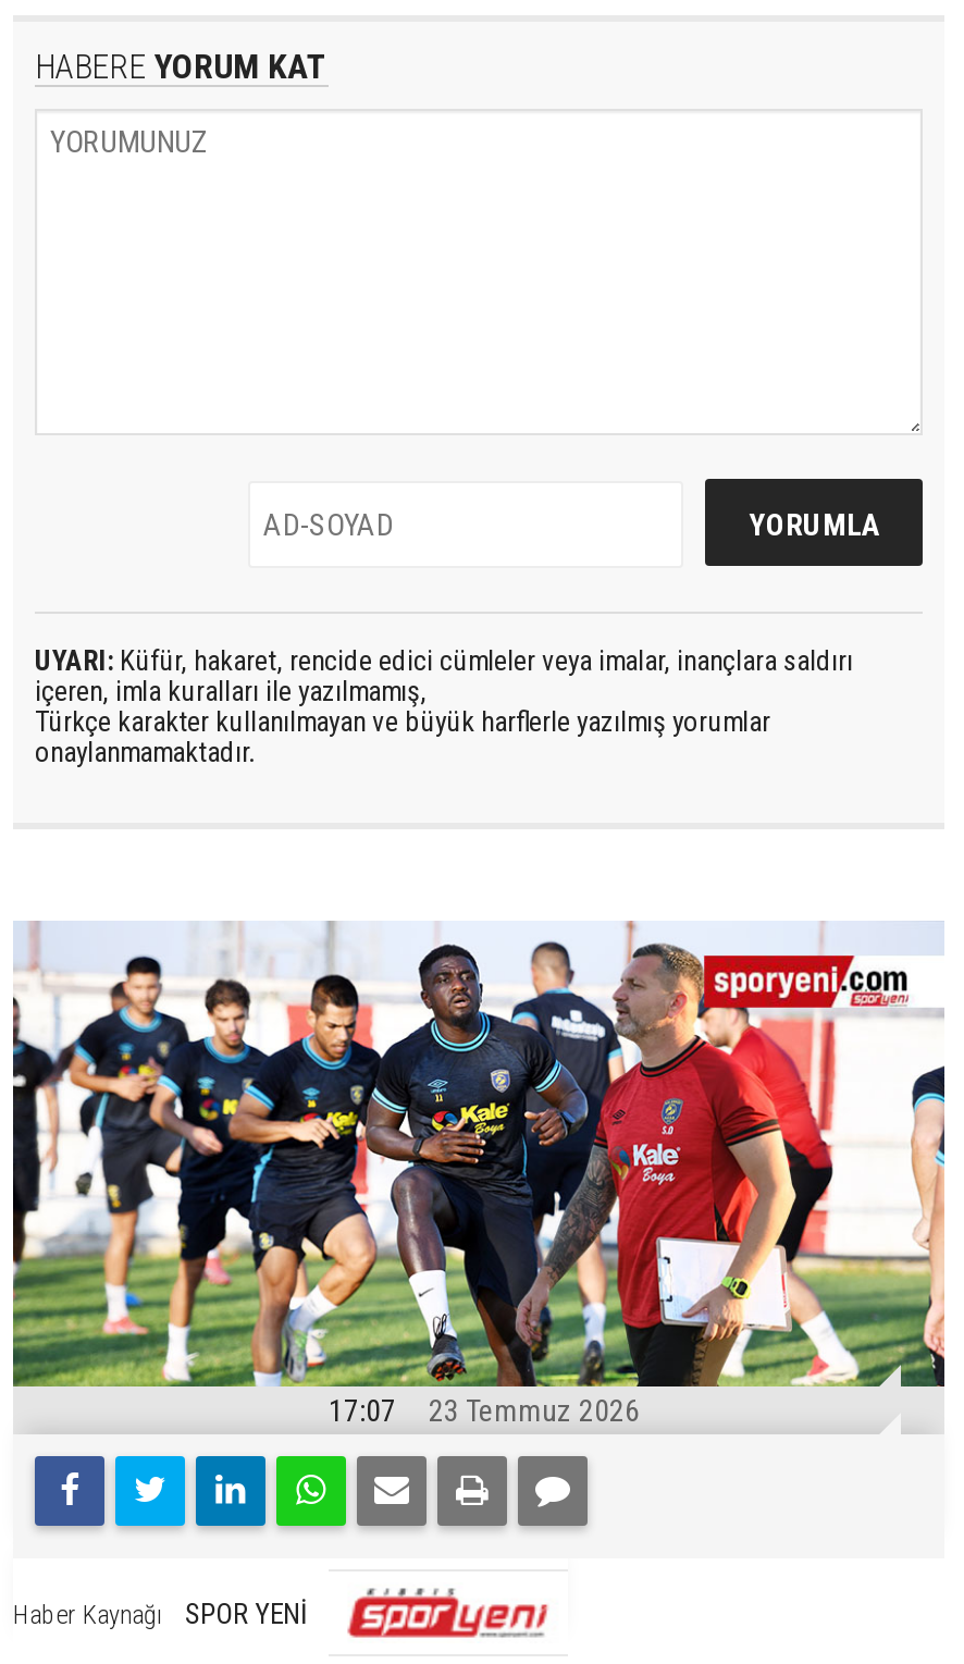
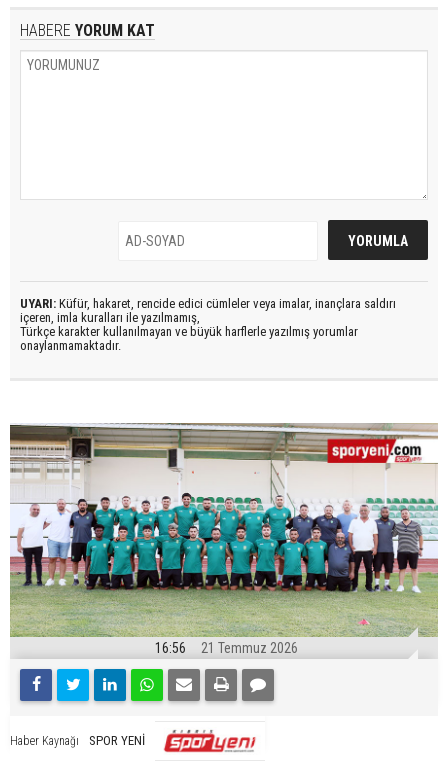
- [image]
- 17:07
+ [image]
+ 16:56

- 23 Temmuz 2026
+ 21 Temmuz 2026
